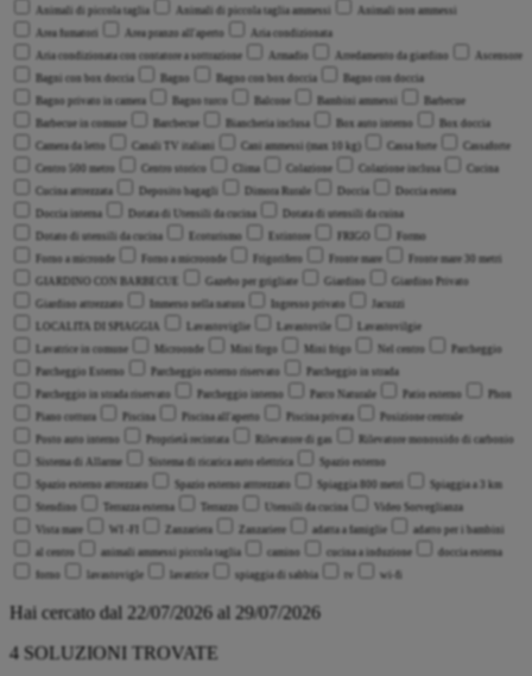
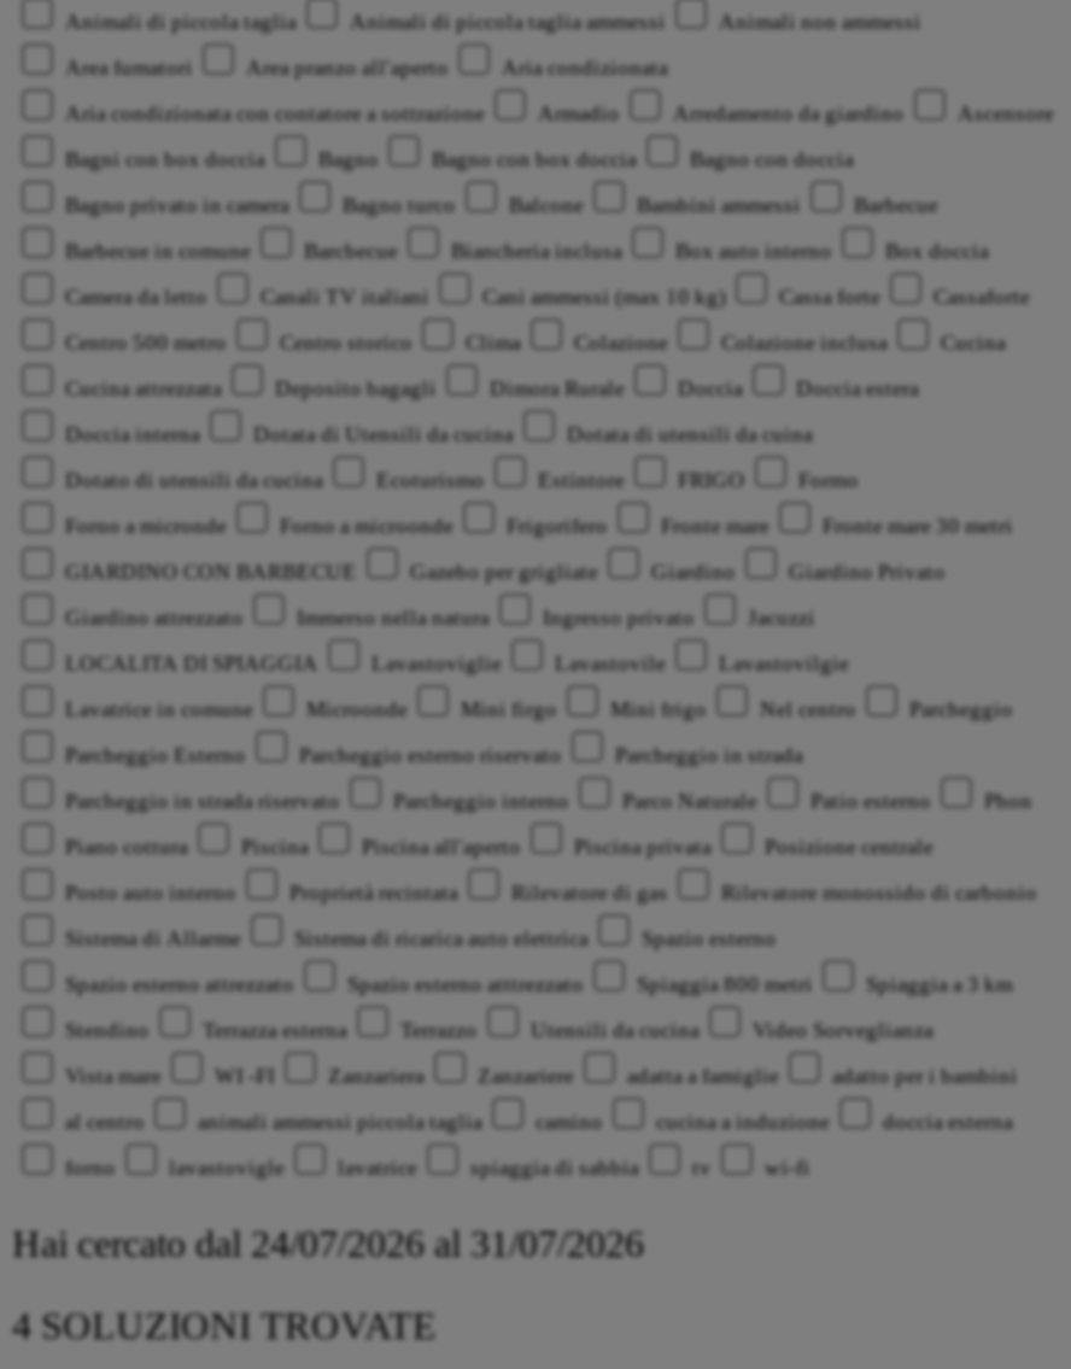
- Hai cercato dal 22/07/2026 al 29/07/2026
+ Hai cercato dal 24/07/2026 al 31/07/2026
